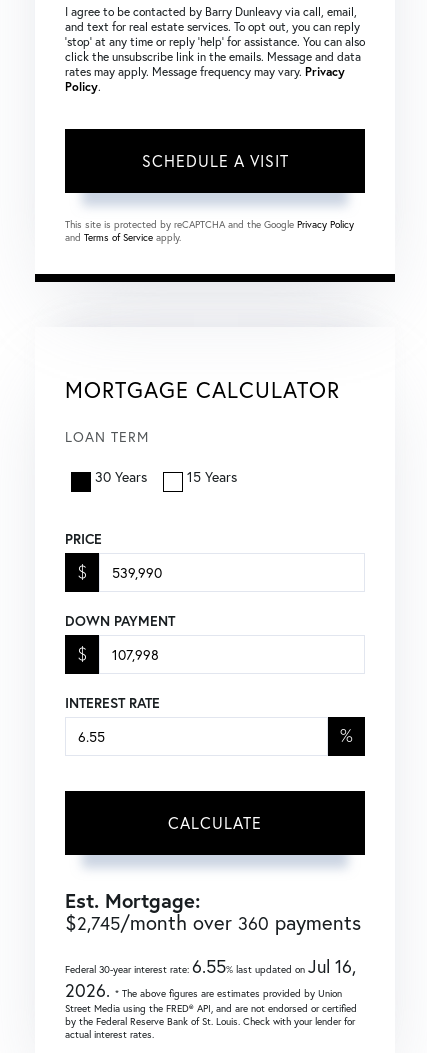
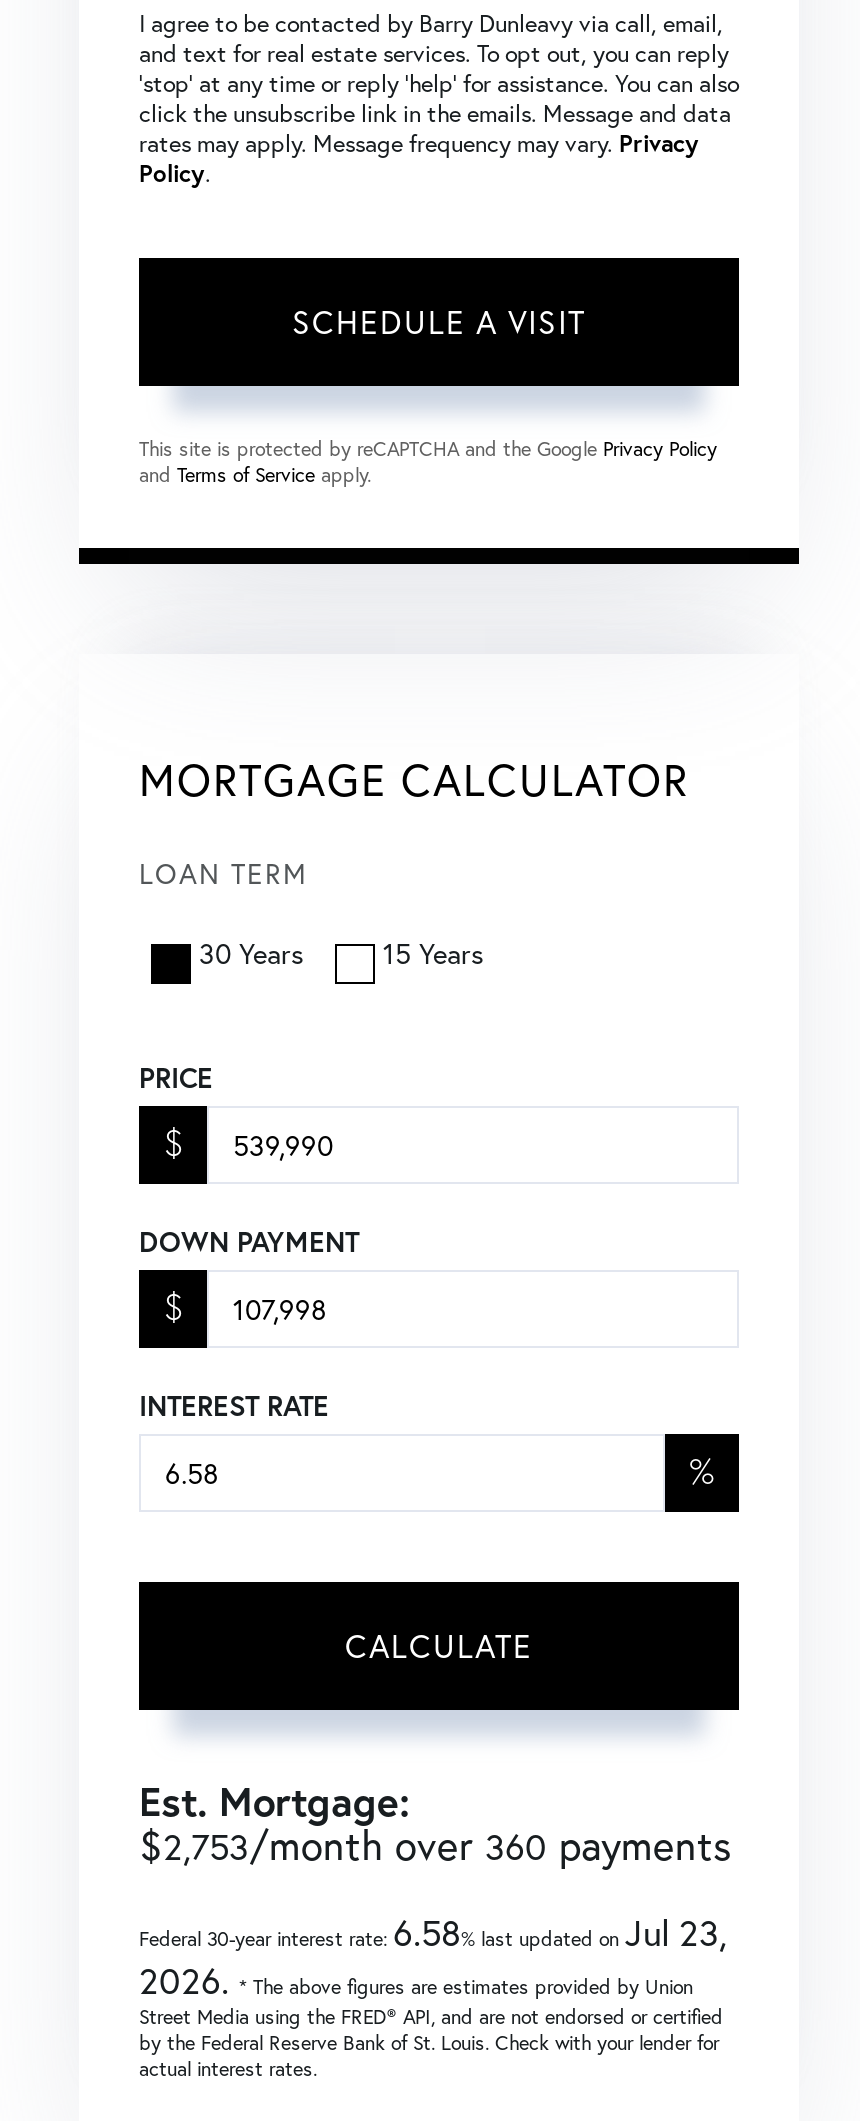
- $2,745/month over 360 payments
+ $2,753/month over 360 payments

- Federal 30-year interest rate:6.55% last updated onJul 16,
+ Federal 30-year interest rate:6.58% last updated onJul 23,
